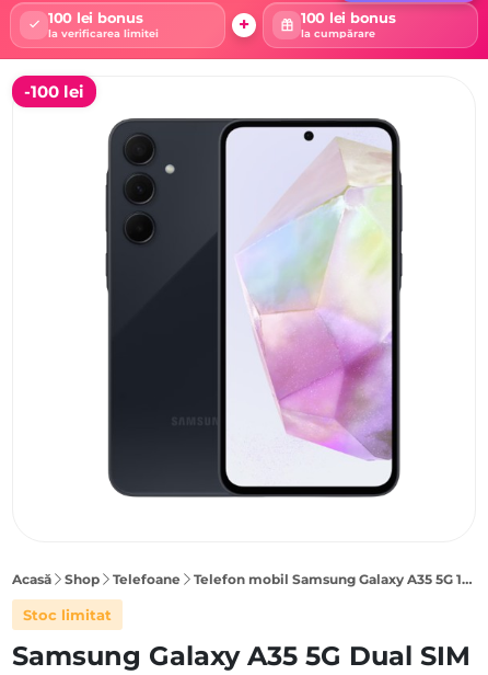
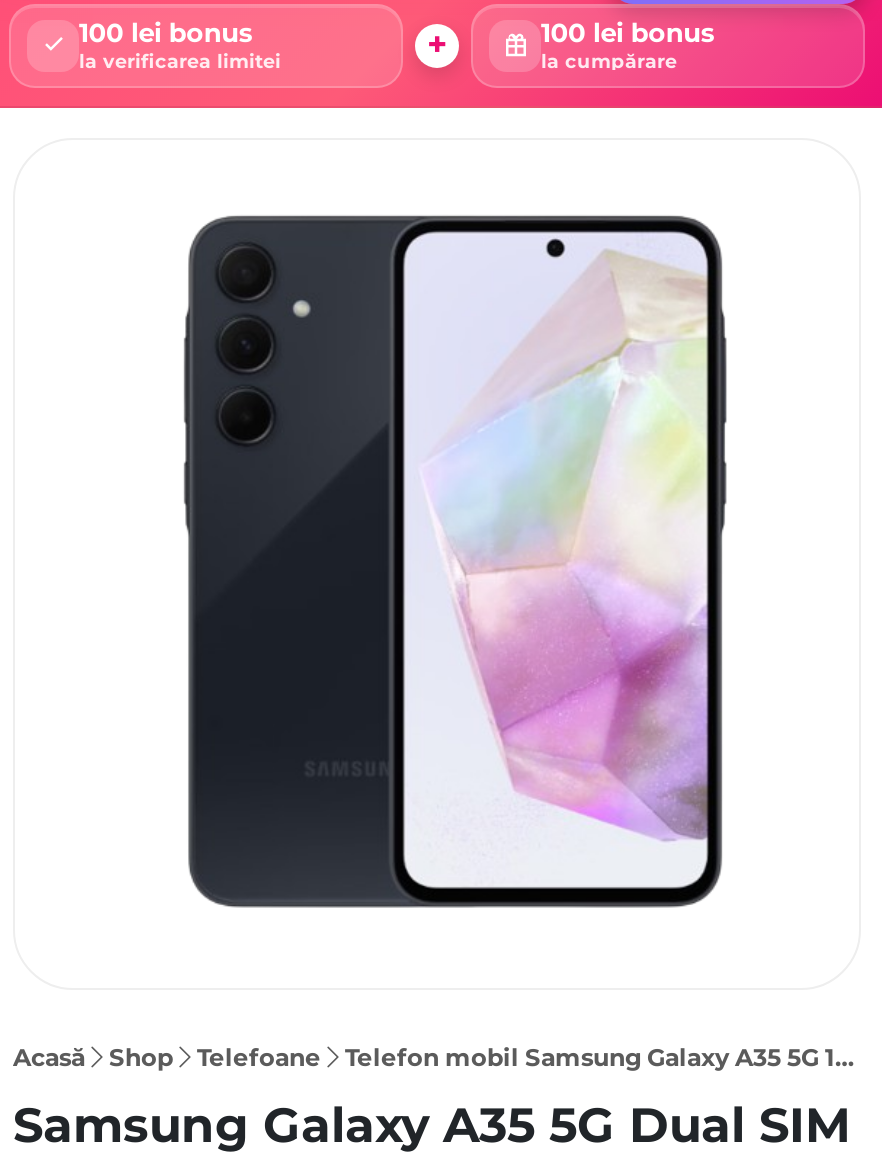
- -100 lei

- Stoc limitat
